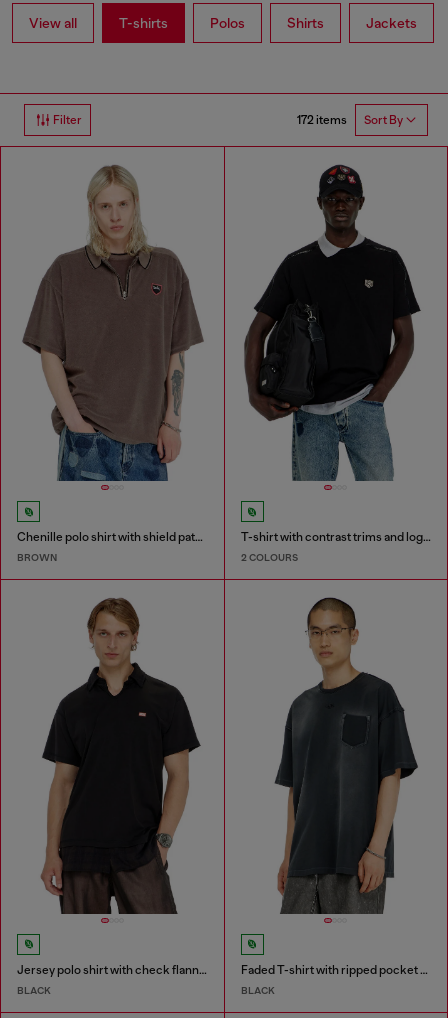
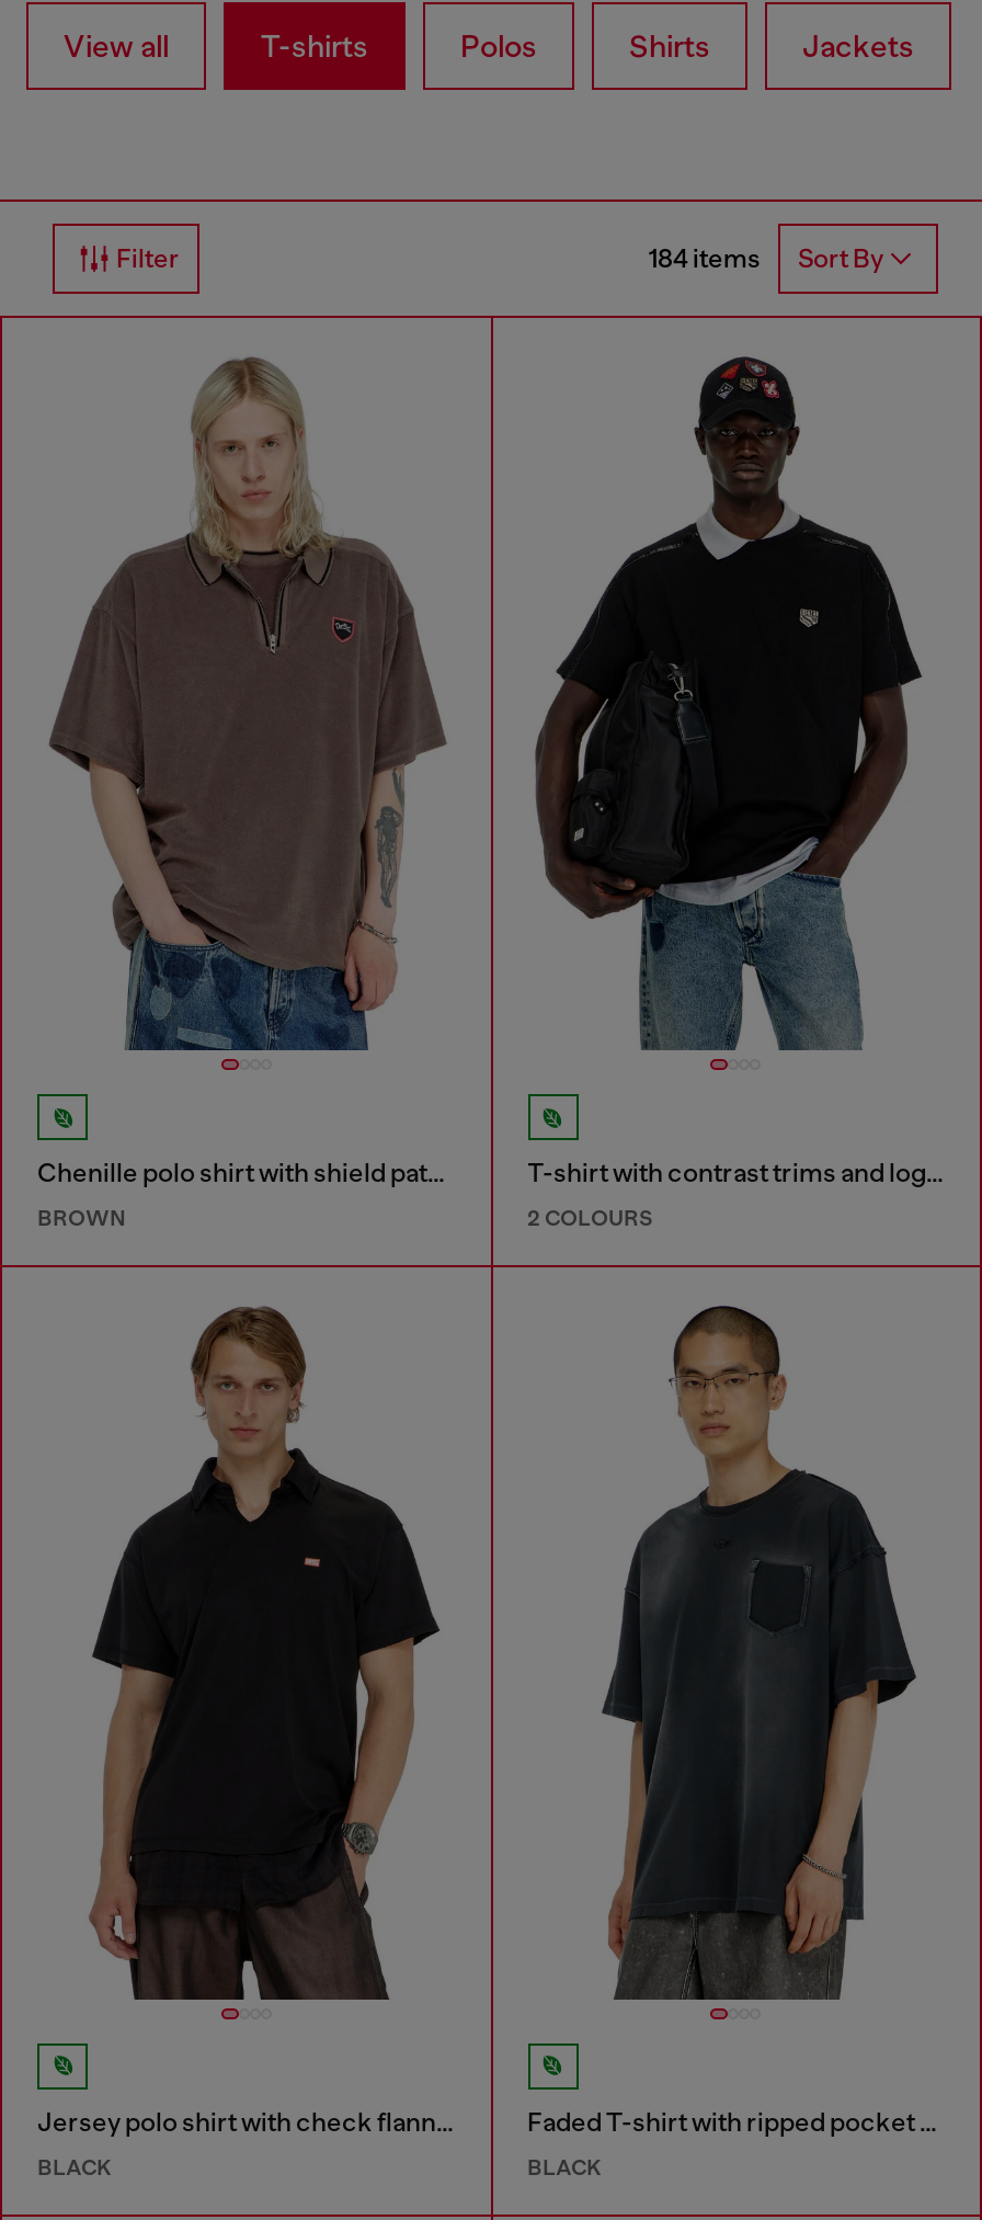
- 172 items Sort By
+ 184 items Sort By
